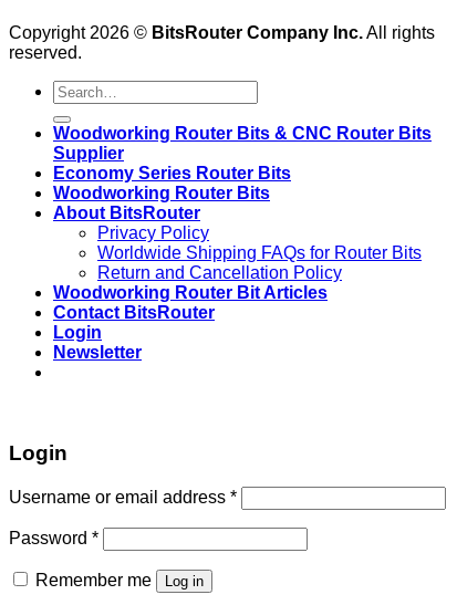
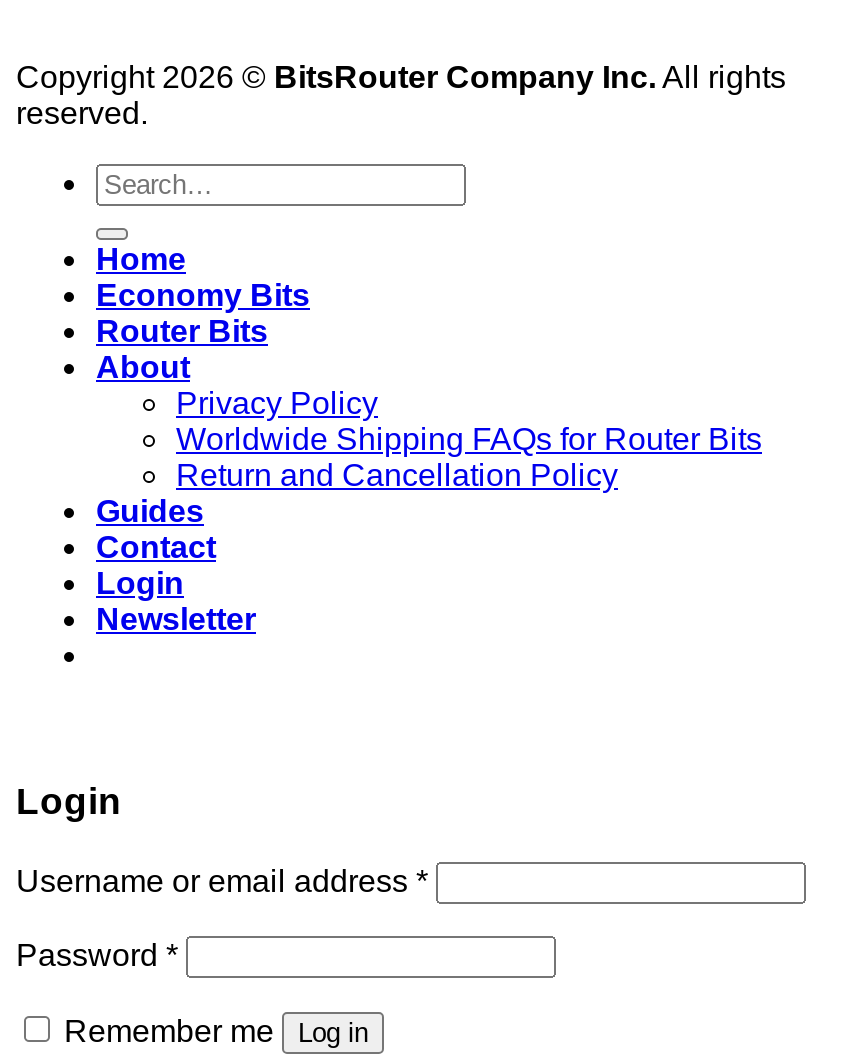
- Woodworking Router Bits & CNC Router Bits
- Supplier
- Economy Series Router Bits
- Woodworking Router Bits
- About BitsRouter
+ Home
+ Economy Bits
+ Router Bits
+ About

- Woodworking Router Bit Articles
- Contact BitsRouter
+ Guides
+ Contact
